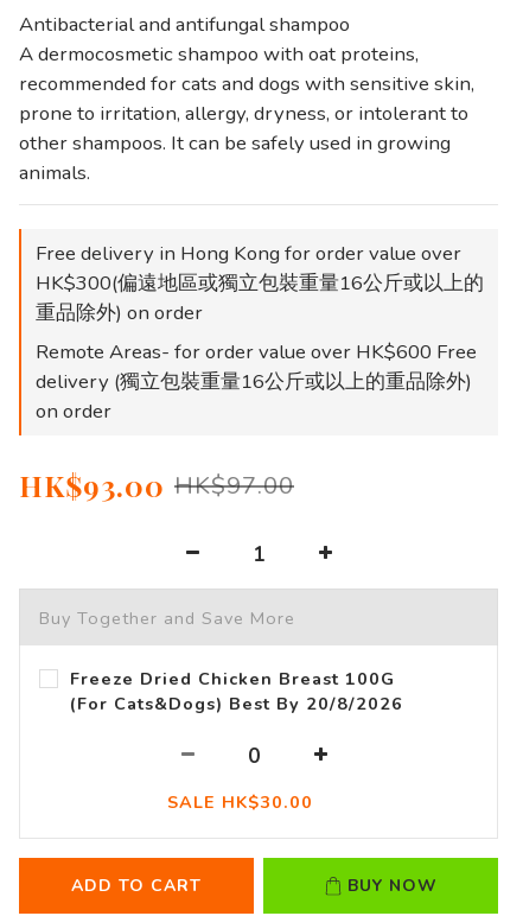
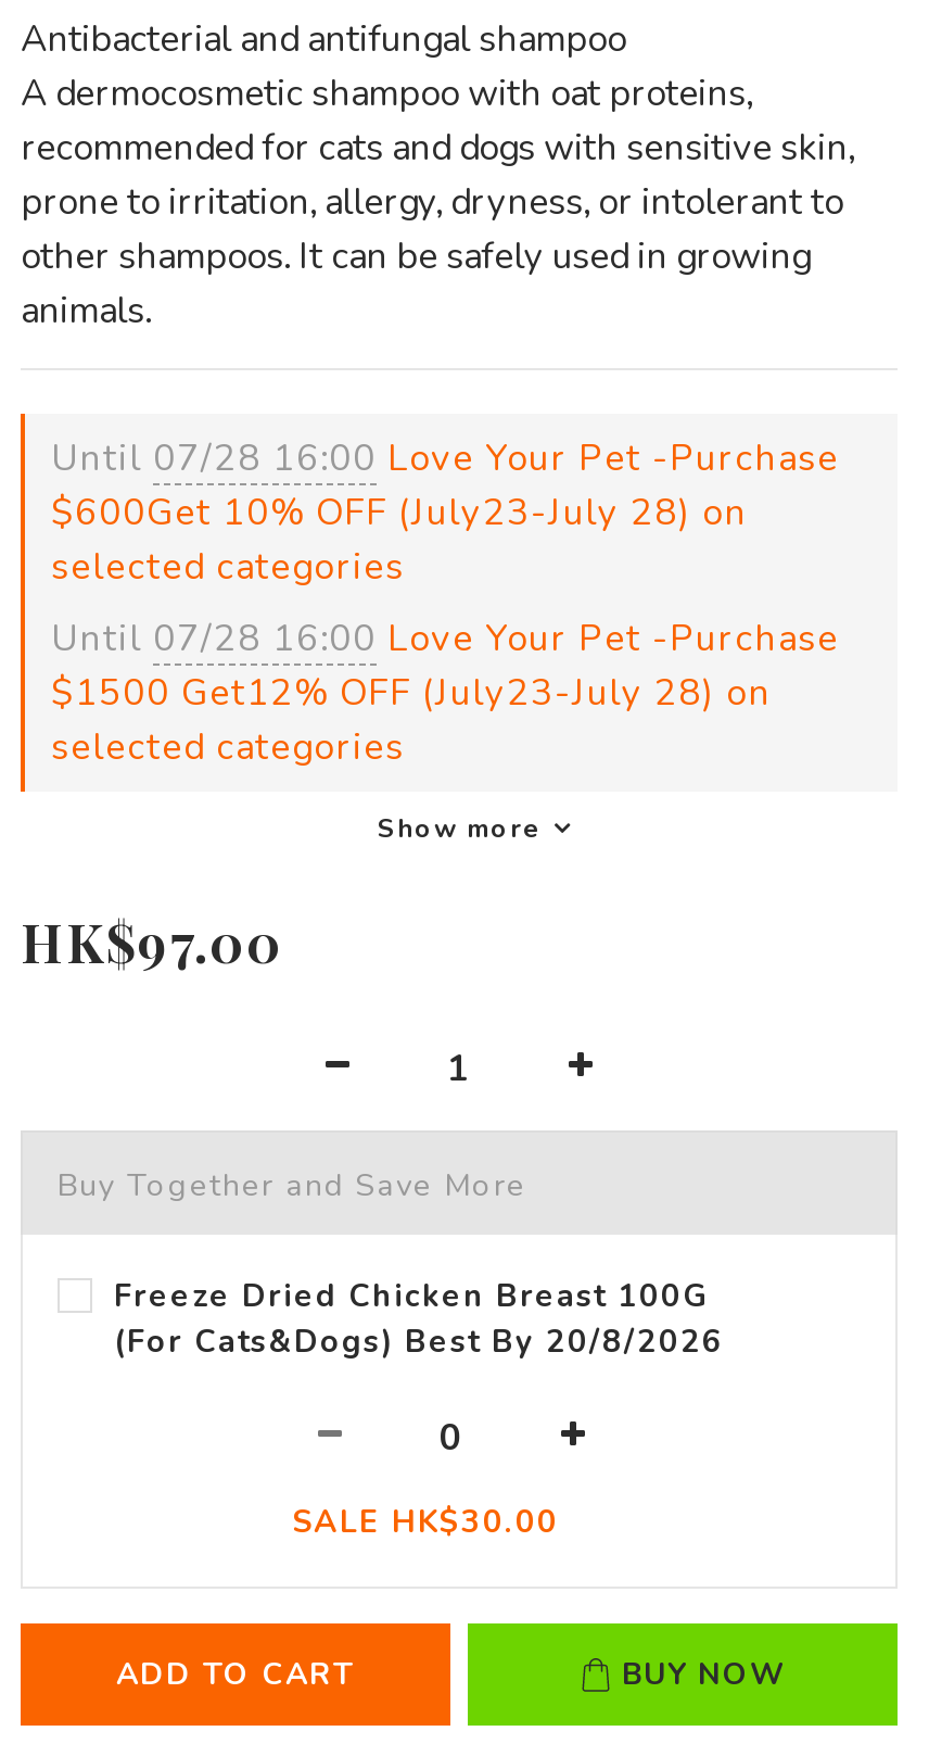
- Free delivery in Hong Kong for order value over
- HK$300(偏遠地區或獨立包裝重量16公斤或以上的
- 重品除外) on order
- Remote Areas- for order value over HK$600 Free
- delivery (獨立包裝重量16公斤或以上的重品除外)
- on order
- HK$93.00 HK$97.00
+ Until 07/28 16:00 Love Your Pet -Purchase
+ $600Get 10% OFF (July23-July 28) on
+ selected categories
+ Until 07/28 16:00 Love Your Pet -Purchase
+ $1500 Get12% OFF (July23-July 28) on
+ selected categories
+ Show more
+ HK$97.00
